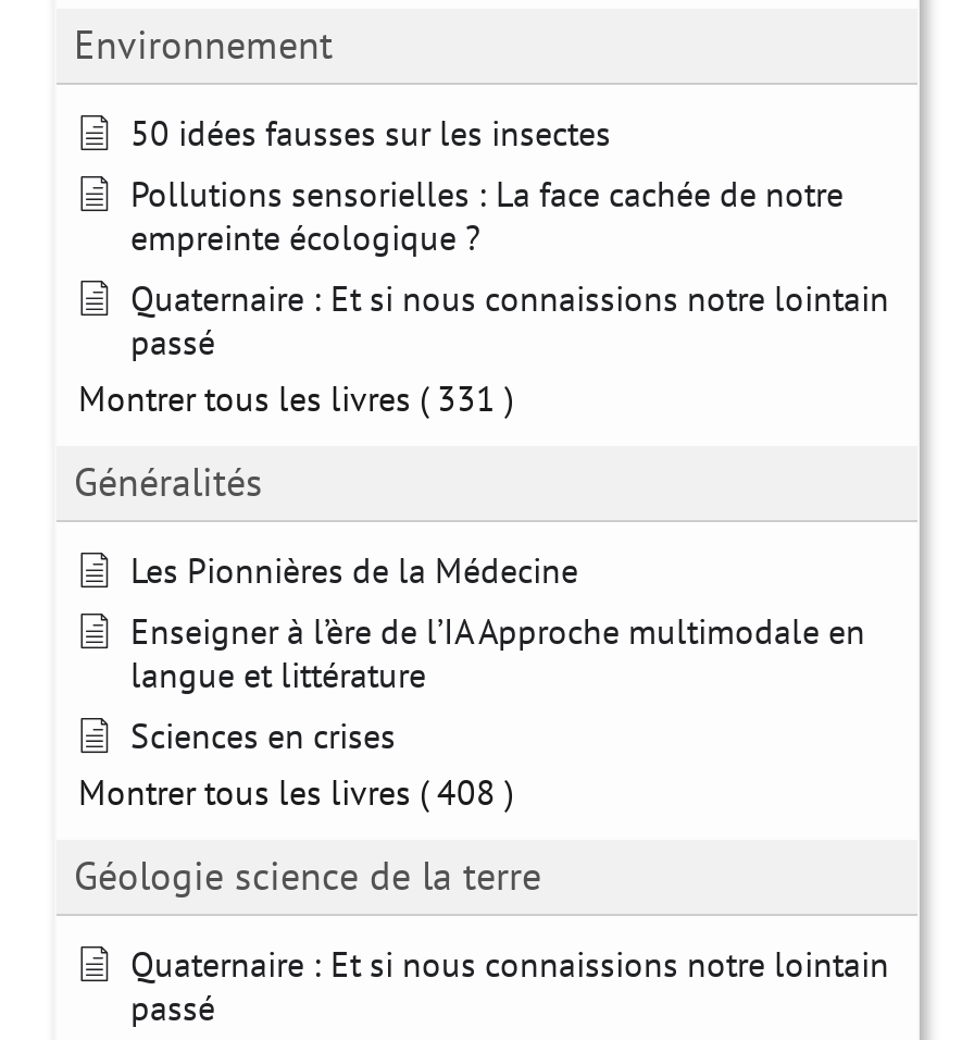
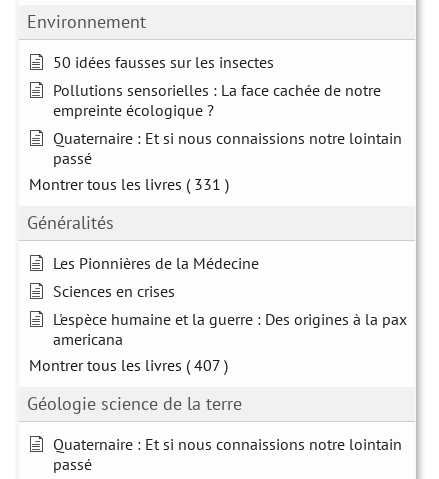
- Enseigner à l’ère de l’IA Approche multimodale en
- langue et littérature

moved up: Sciences en crises

- Montrer tous les livres ( 408 )
+ L'espèce humaine et la guerre : Des origines à la pax
+ americana
+ Montrer tous les livres ( 407 )
